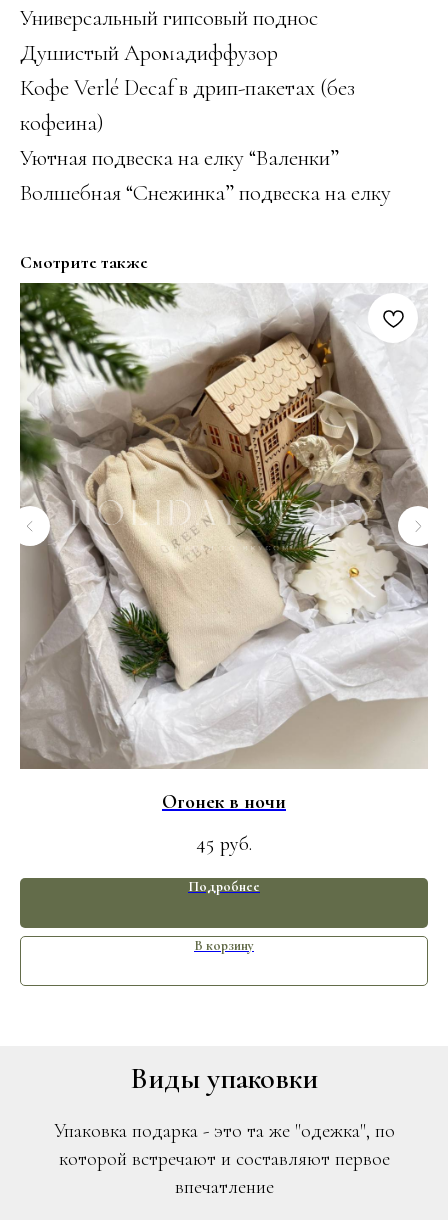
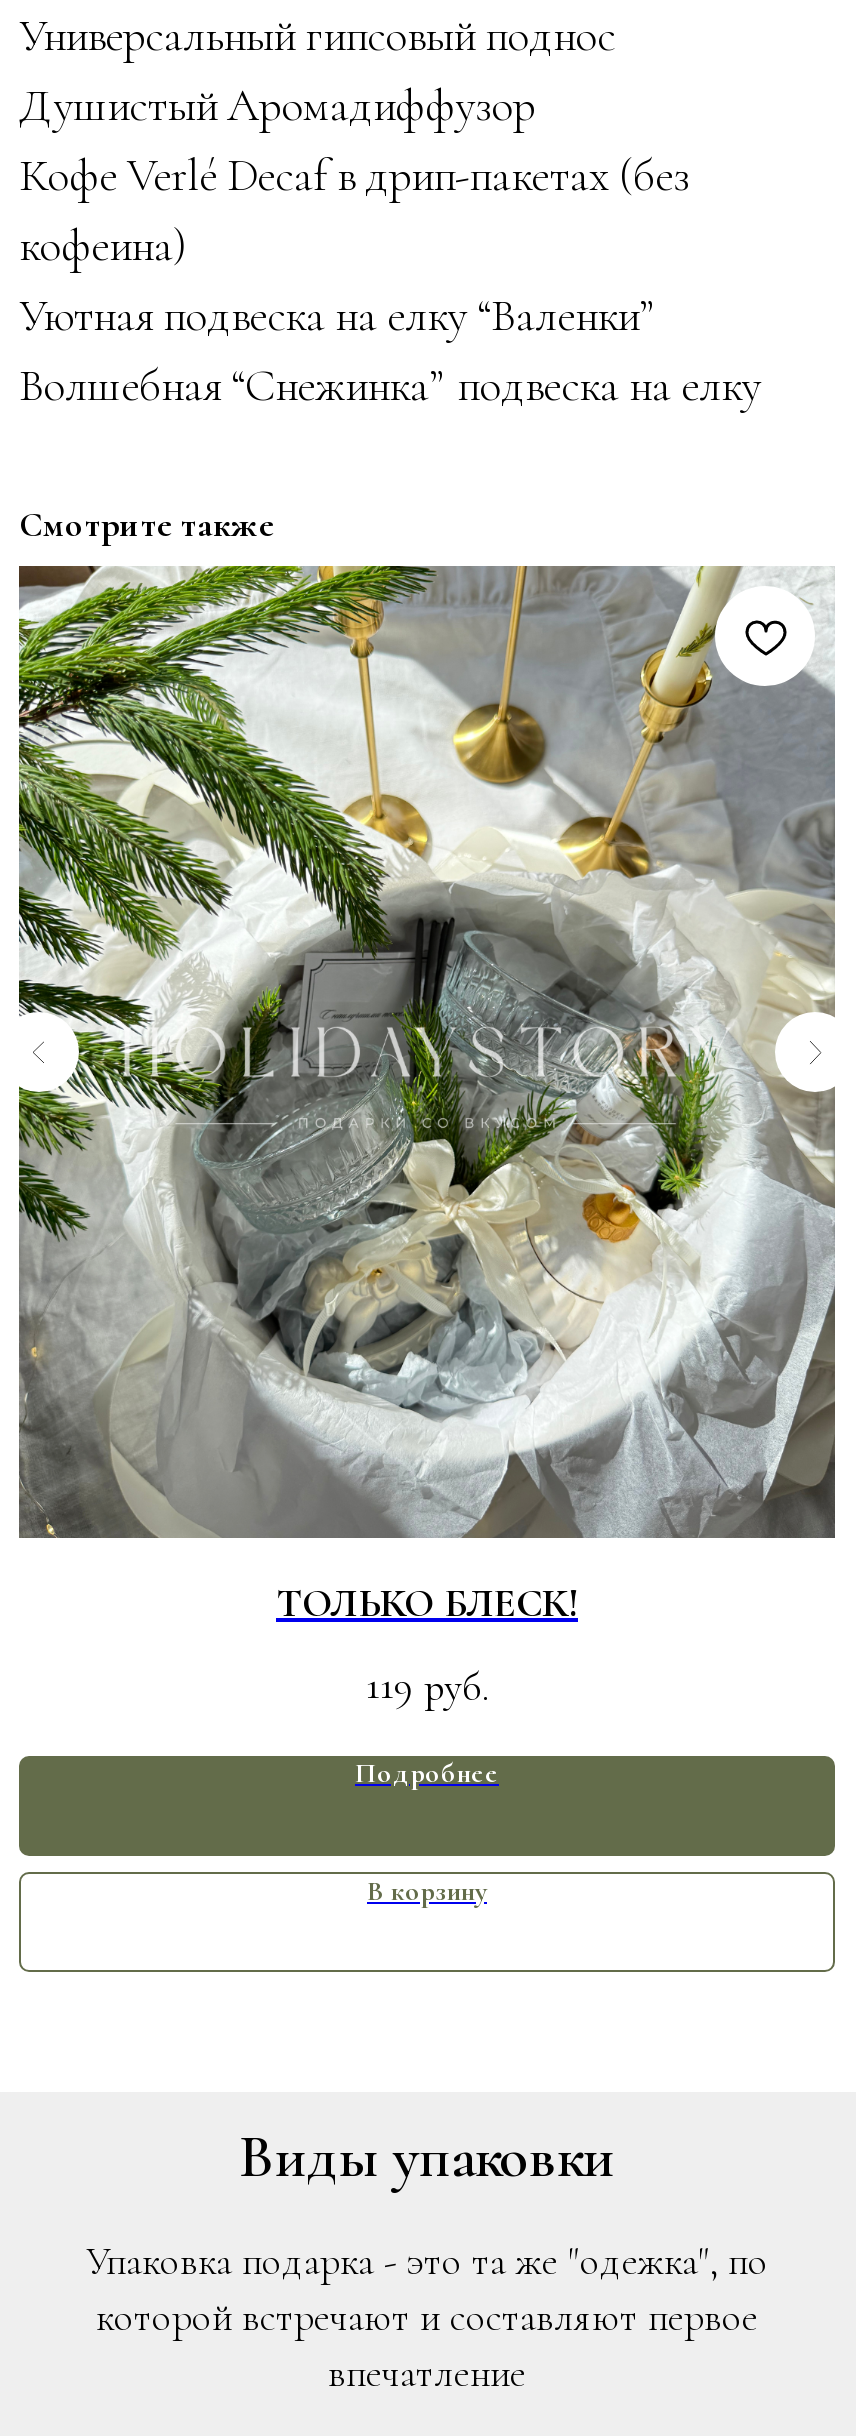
- [image]
- Огонек в ночи
+ [image]
+ ТОЛЬКО БЛЕСК!

- 45 руб.
+ 119 руб.
